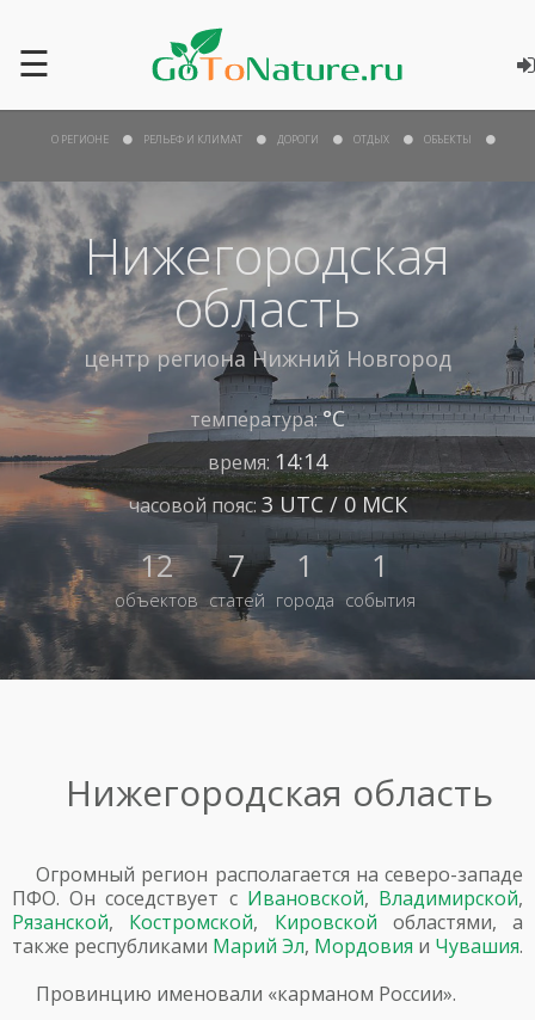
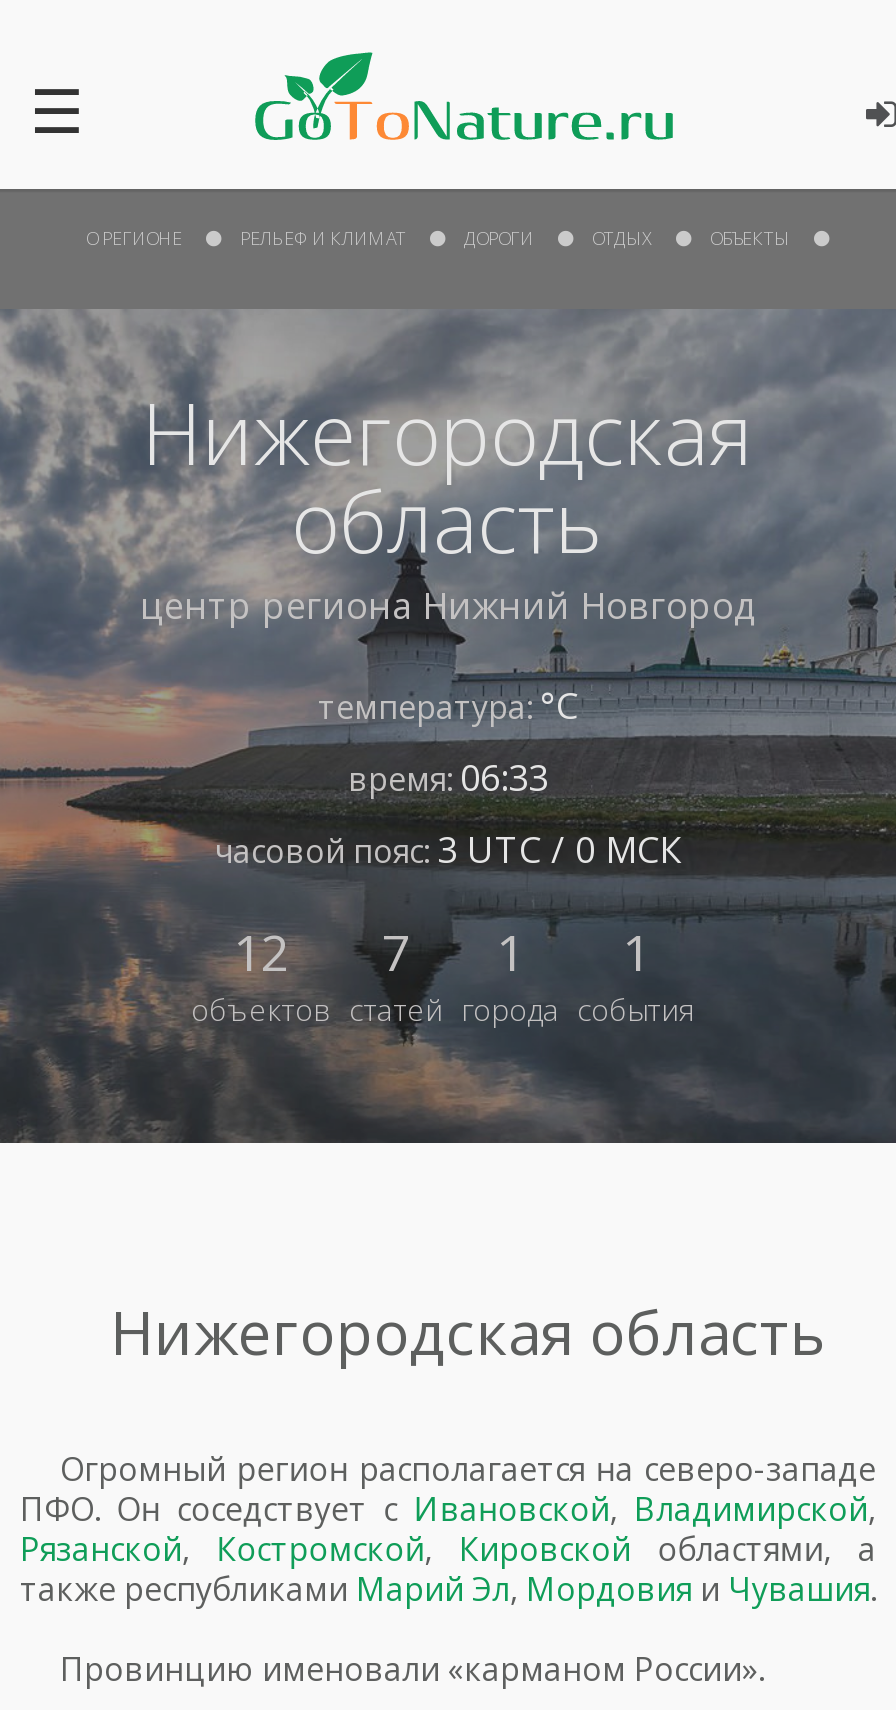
- время: 14:14
+ время: 06:33
